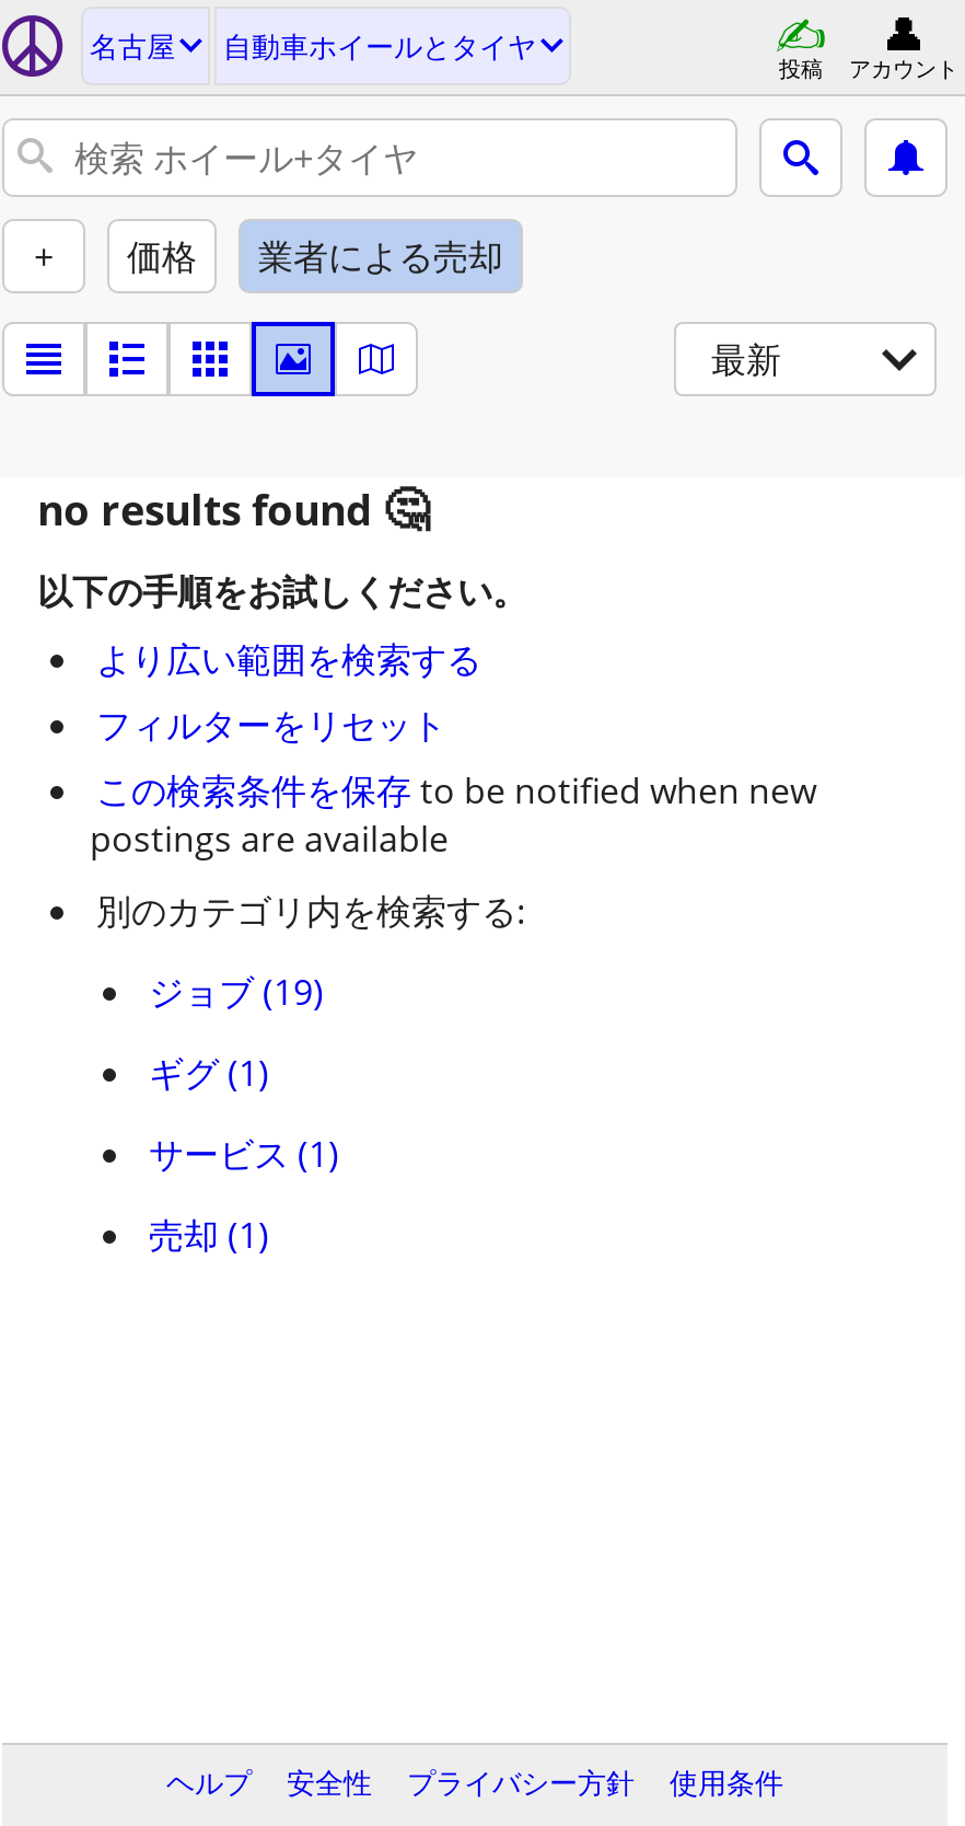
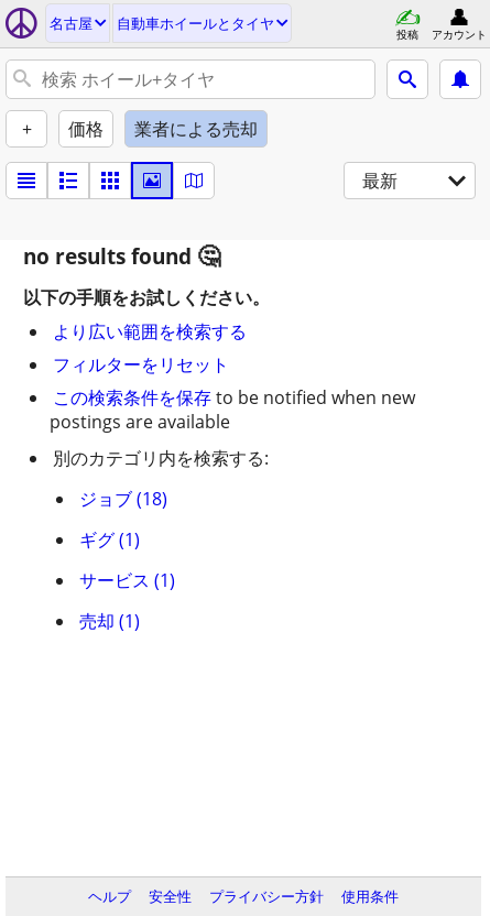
- ジョブ (19)
+ ジョブ (18)
